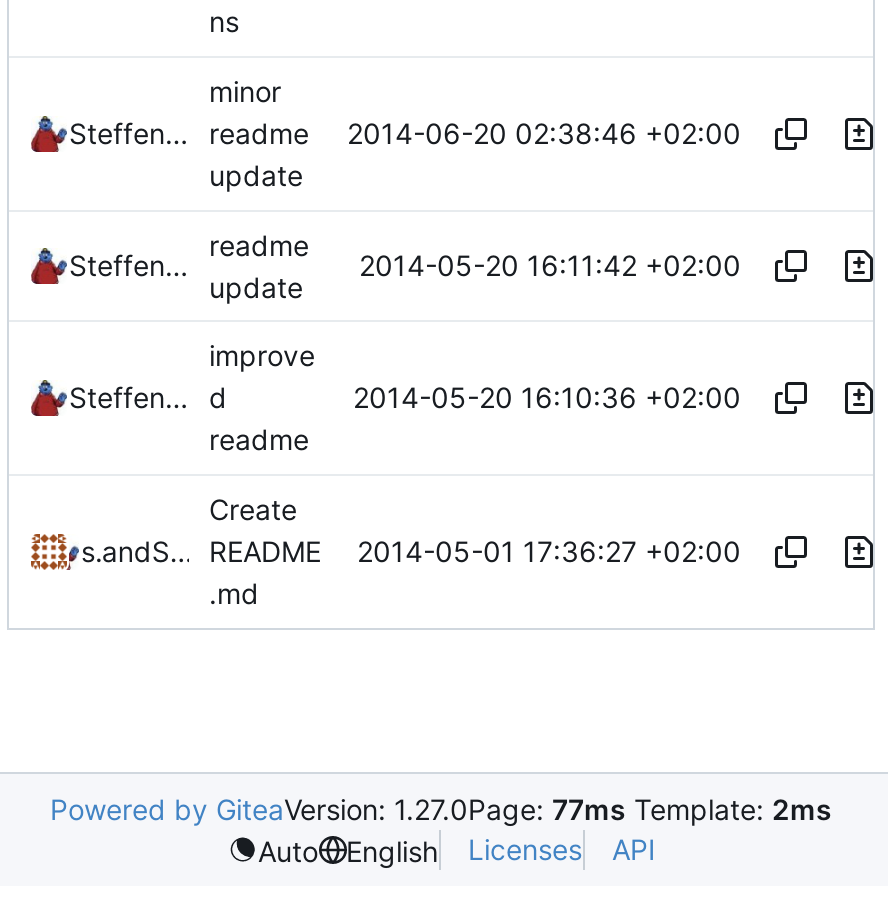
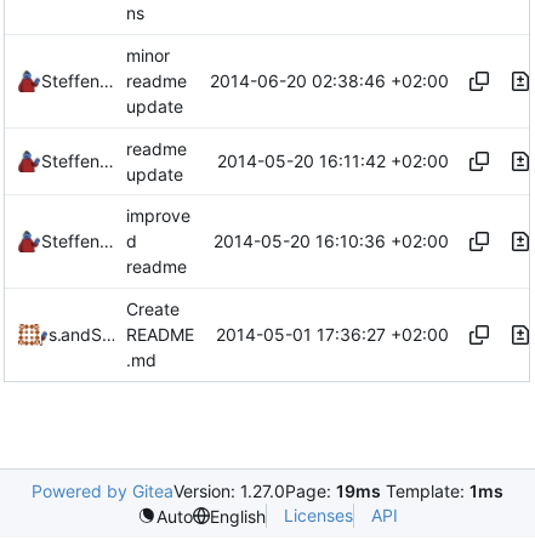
- Powered by GiteaVersion: 1.27.0Page: 77ms Template: 2ms
+ Powered by GiteaVersion: 1.27.0Page: 19ms Template: 1ms
